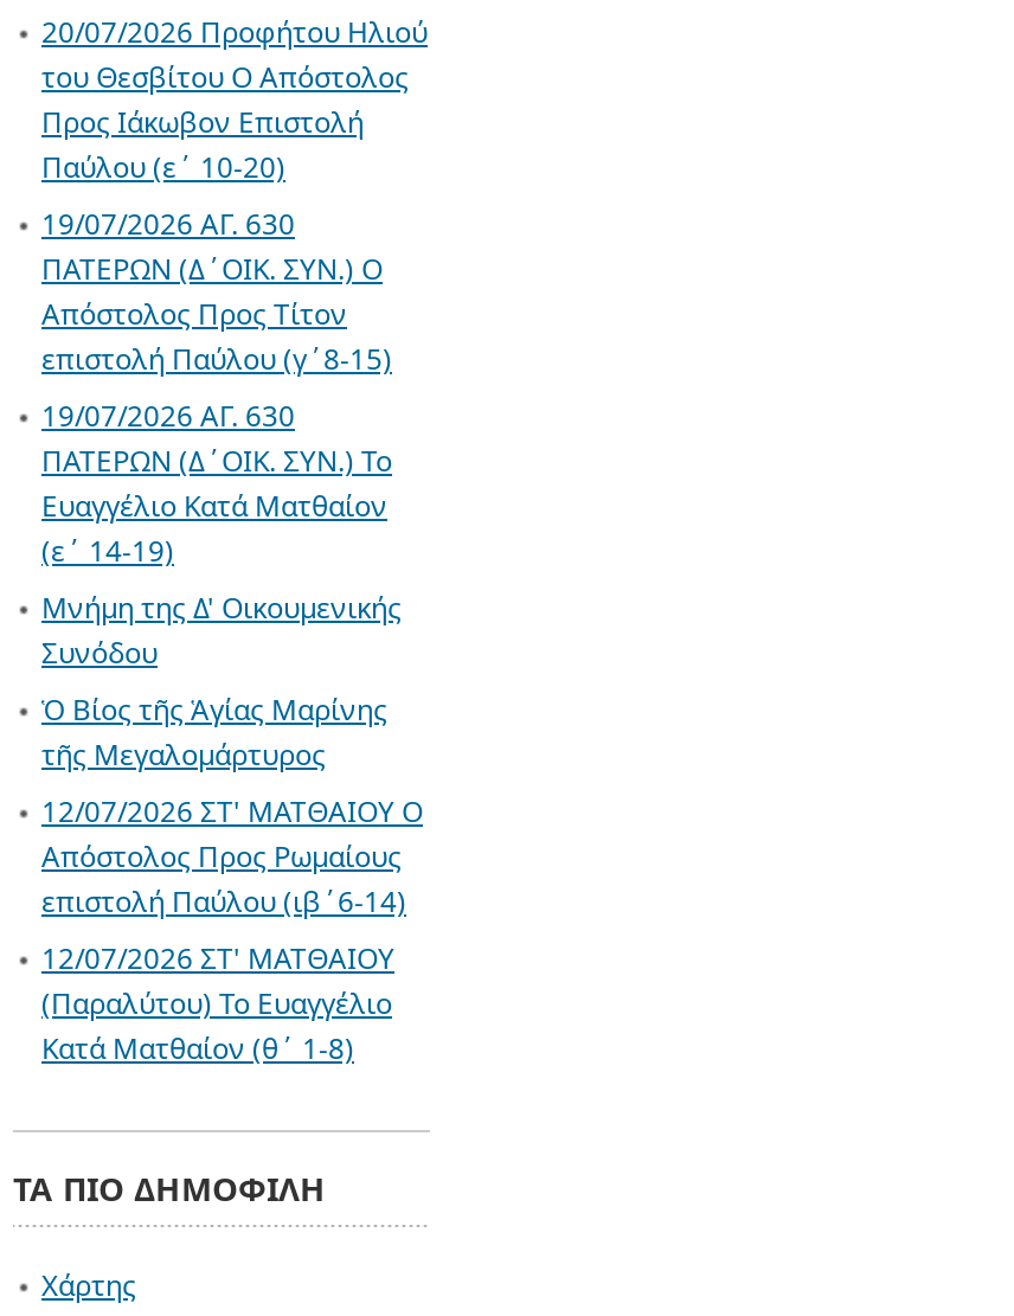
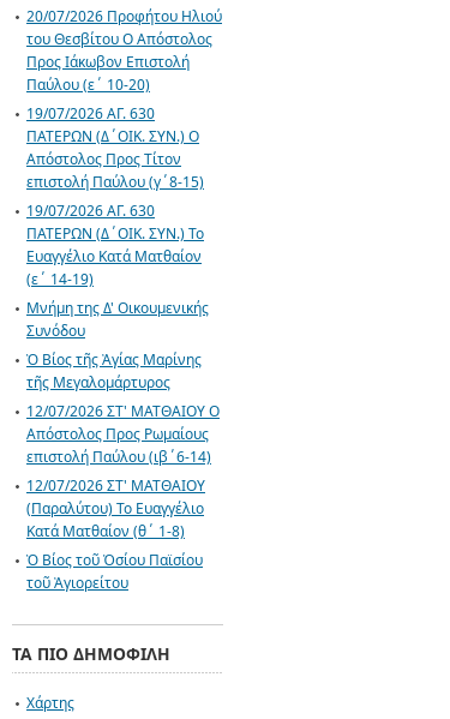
+ Ὁ Βίος τοῦ Ὀσίου Παϊσίου
+ τοῦ Ἁγιορείτου
